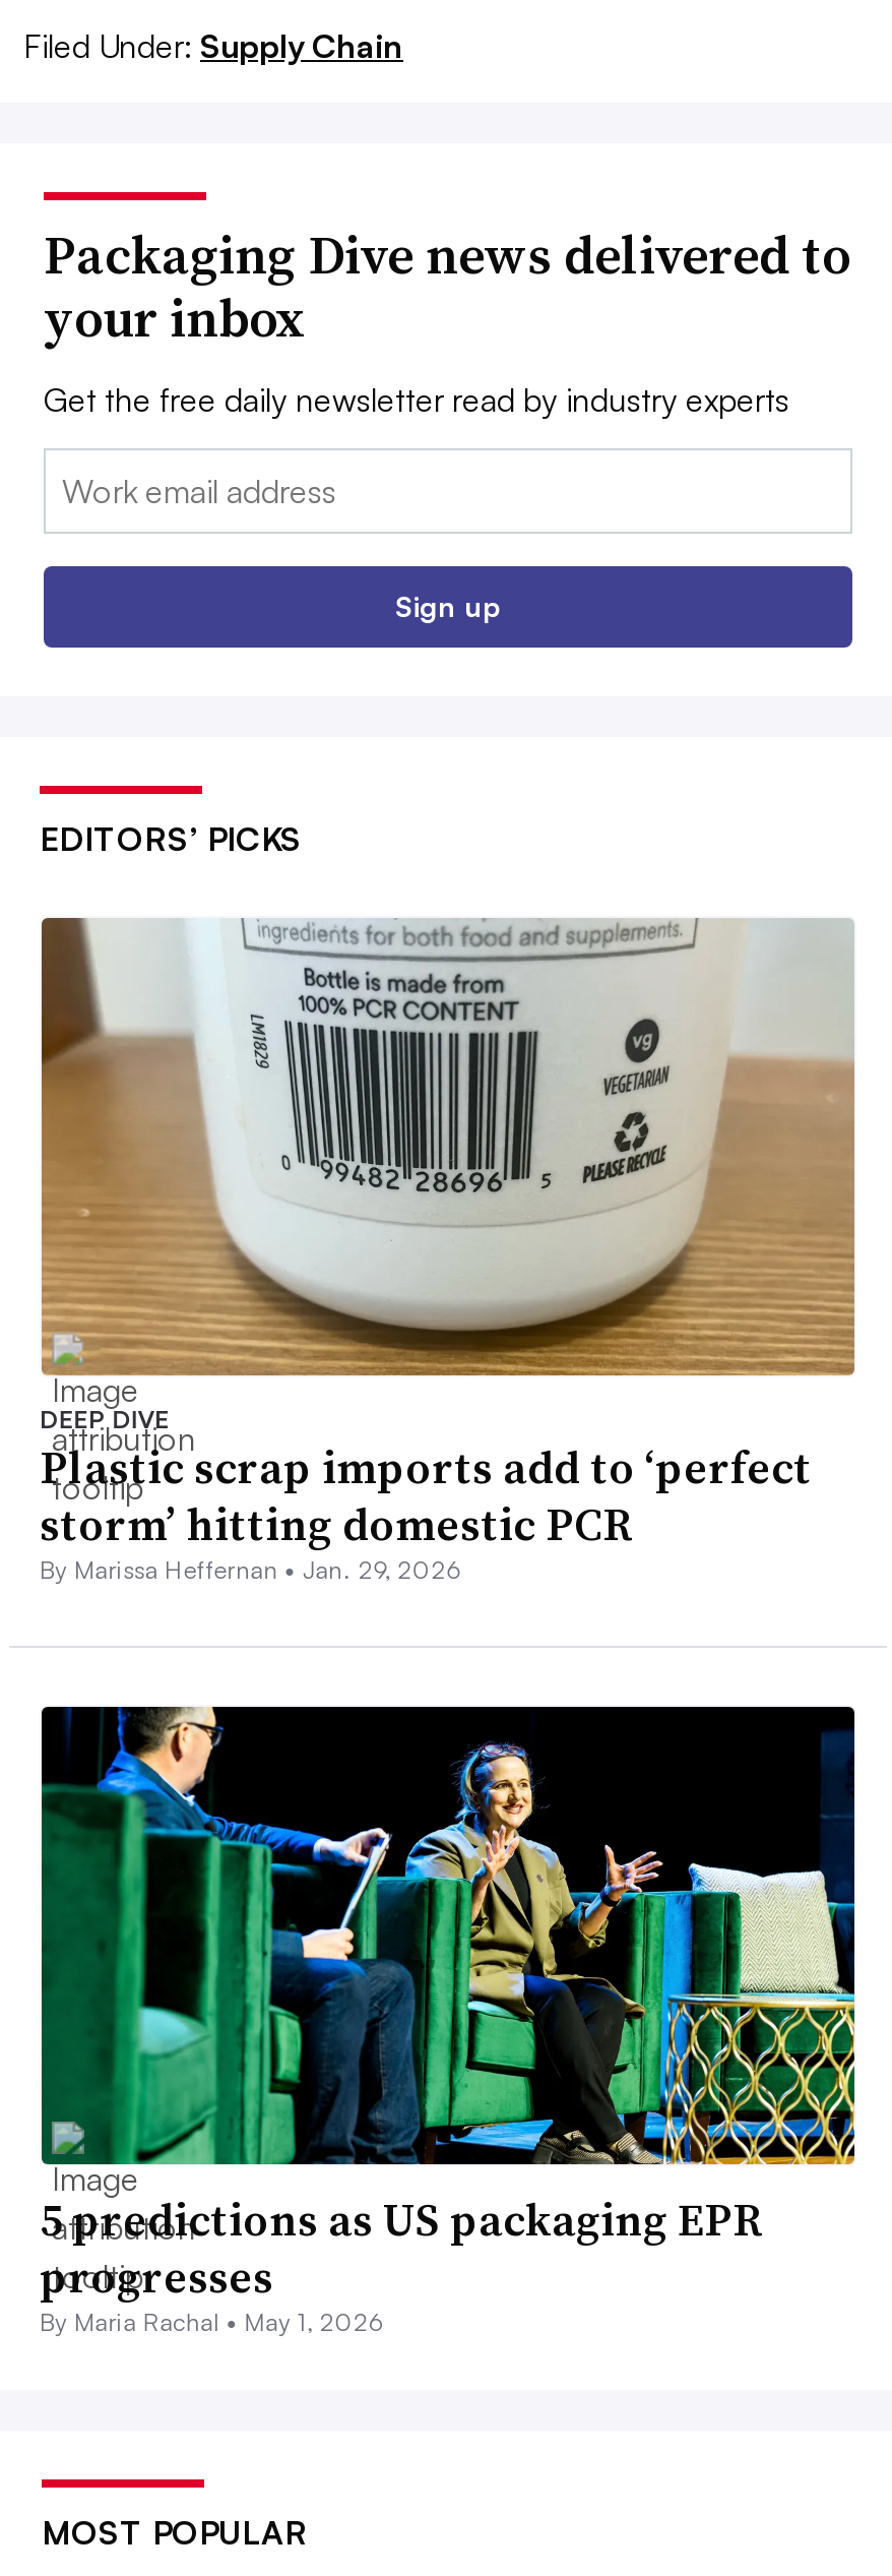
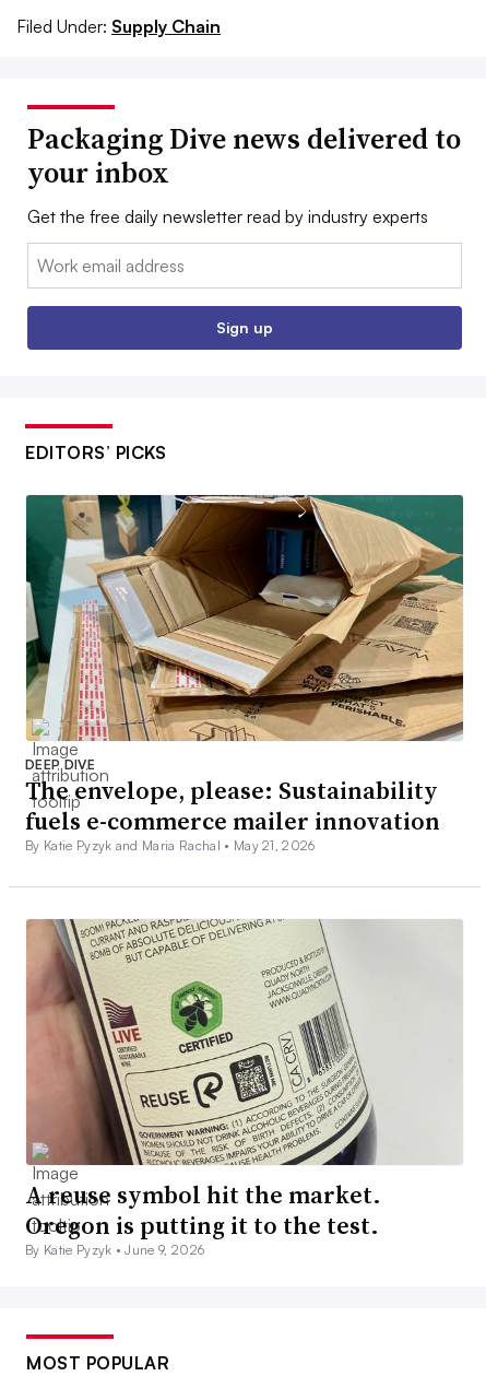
- [image]
- Plastic scrap imports add to ‘perfect
- storm’ hitting domestic PCR
- By Marissa Heffernan • Jan. 29, 2026
+ [image]
+ The envelope, please: Sustainability
+ fuels e-commerce mailer innovation
+ By Katie Pyzyk and Maria Rachal • May 21, 2026

- [image]
- 5 predictions as US packaging EPR
- progresses
- By Maria Rachal • May 1, 2026
+ [image]
+ A reuse symbol hit the market.
+ Oregon is putting it to the test.
+ By Katie Pyzyk • June 9, 2026
